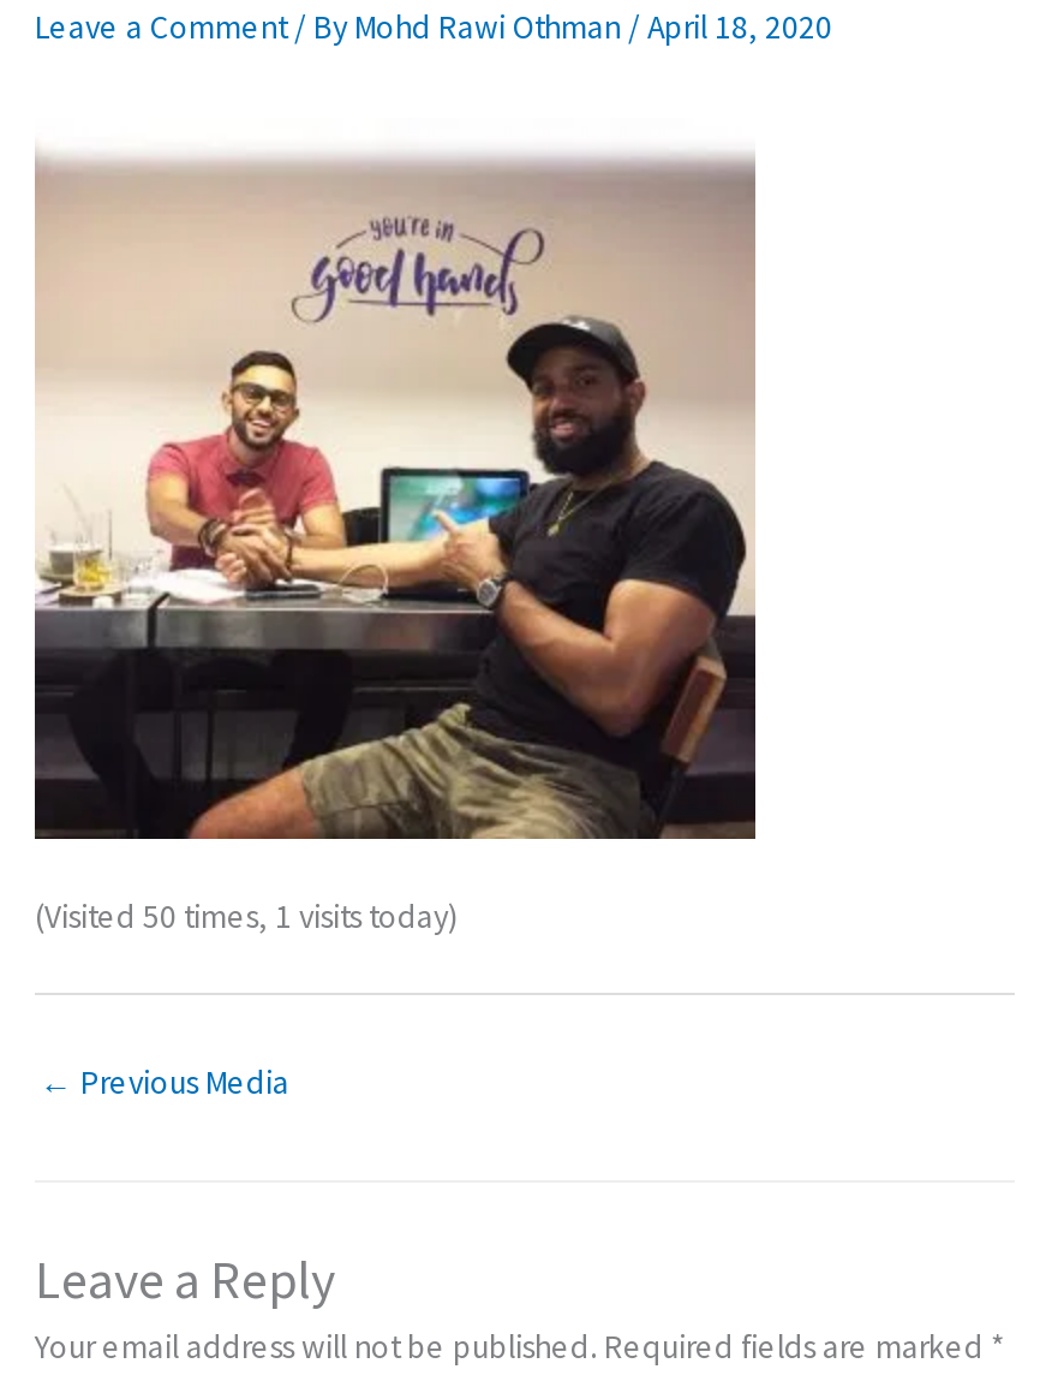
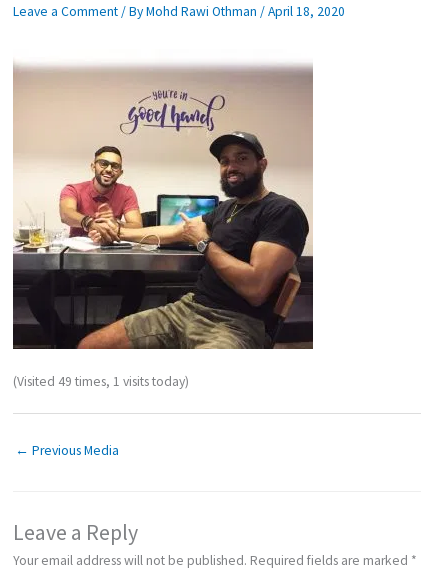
- (Visited 50 times, 1 visits today)
+ (Visited 49 times, 1 visits today)
